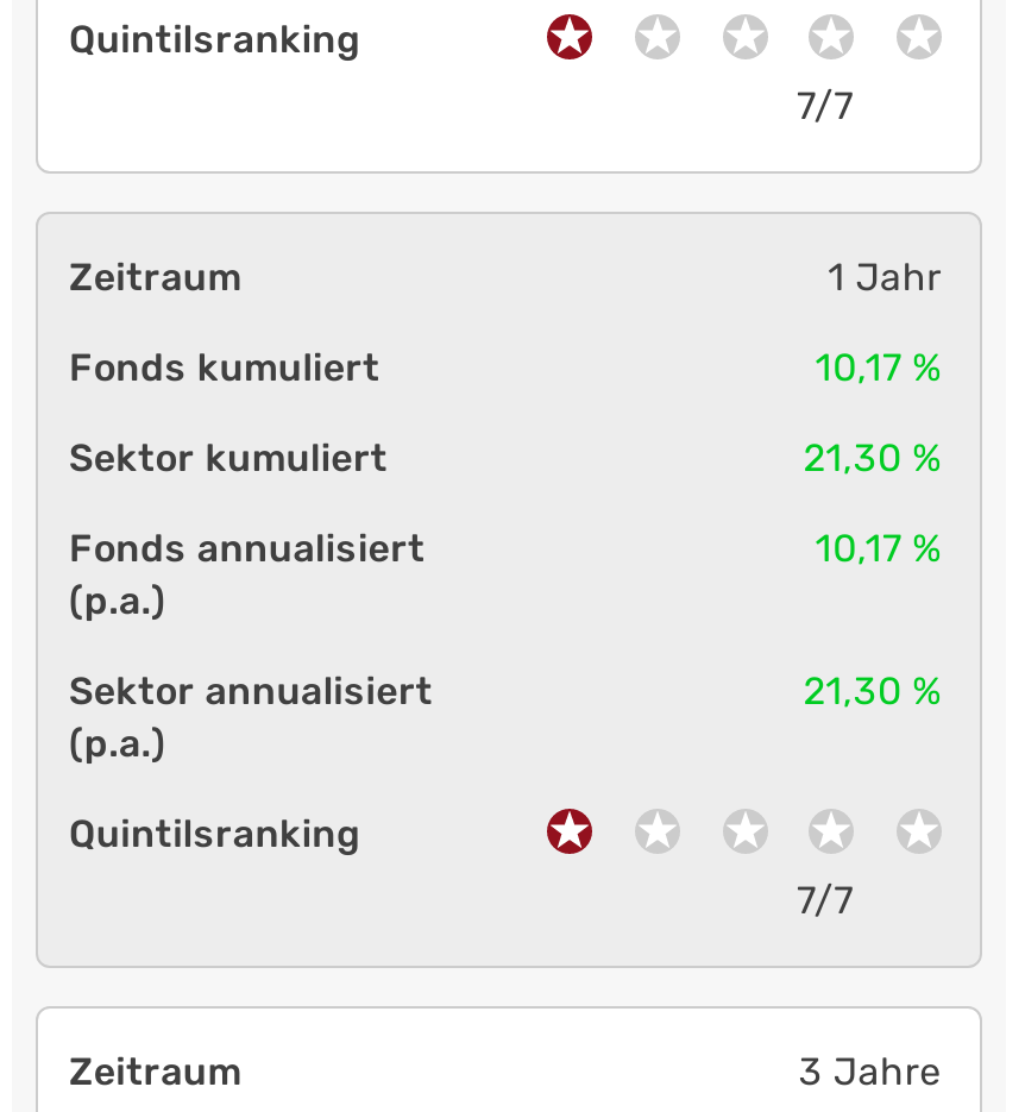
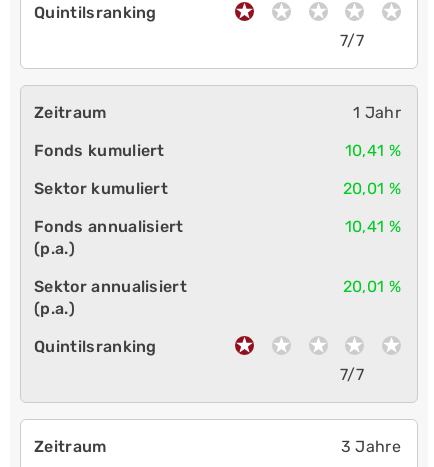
- 10,17 %
+ 10,41 %

- 21,30 %
+ 20,01 %

- 10,17 %
+ 10,41 %

- 21,30 %
+ 20,01 %
